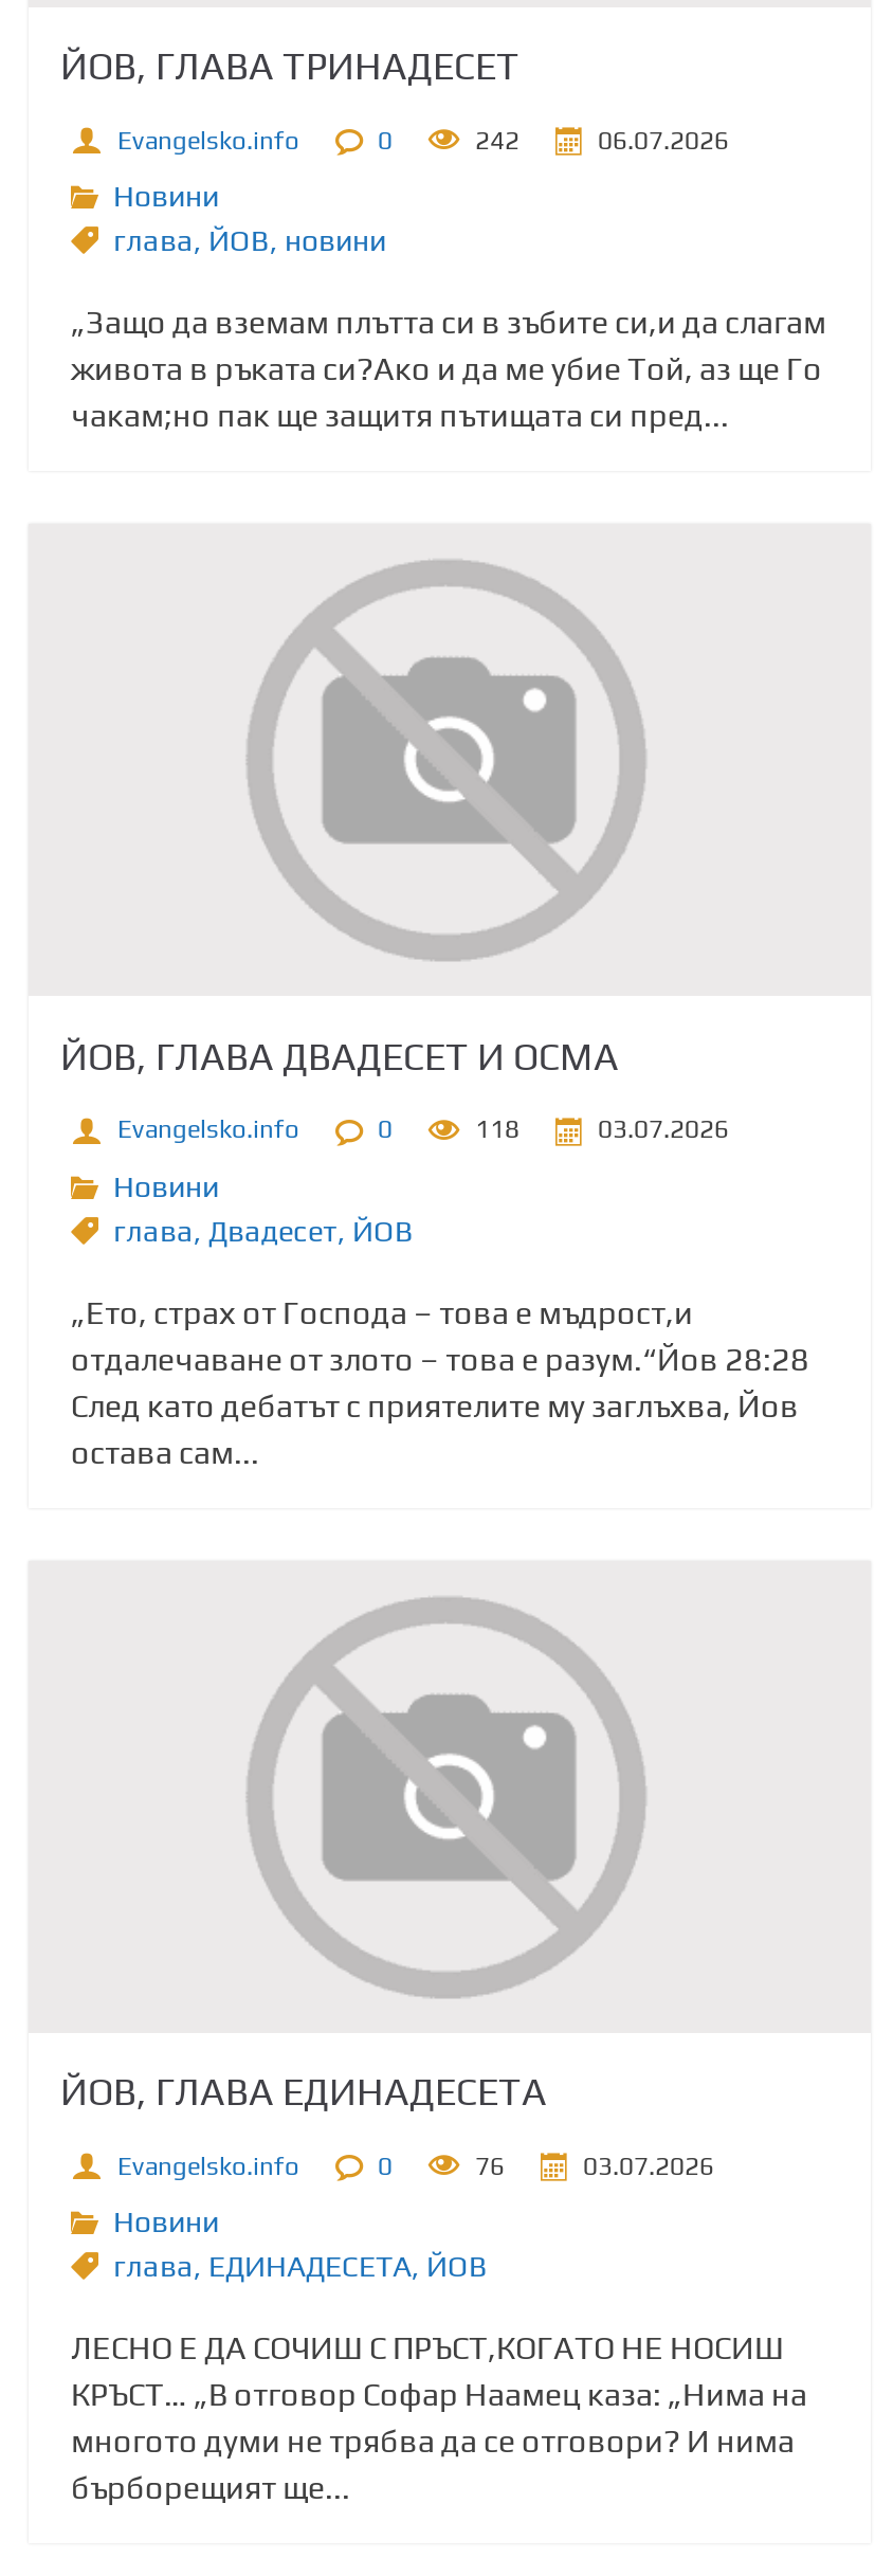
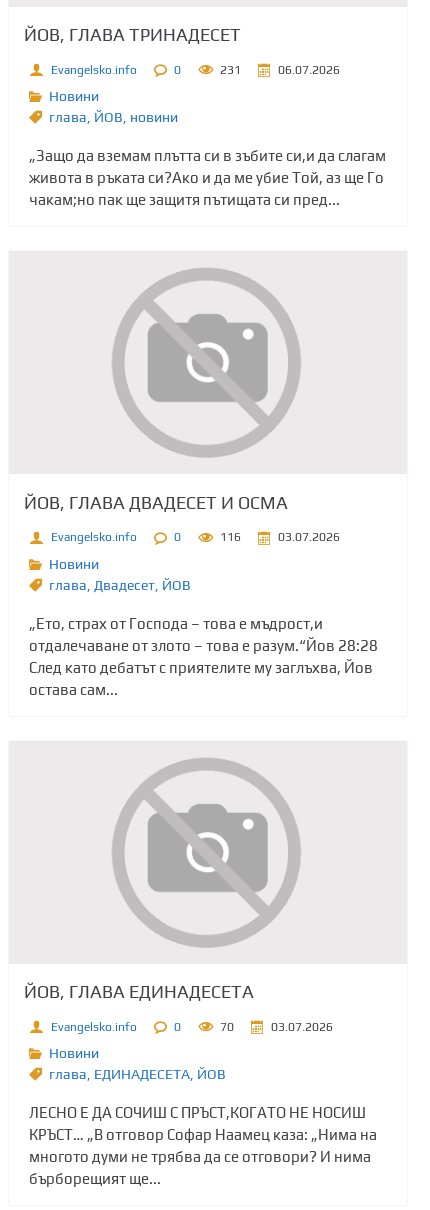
- 242
+ 231

- 118
+ 116

- 76
+ 70
